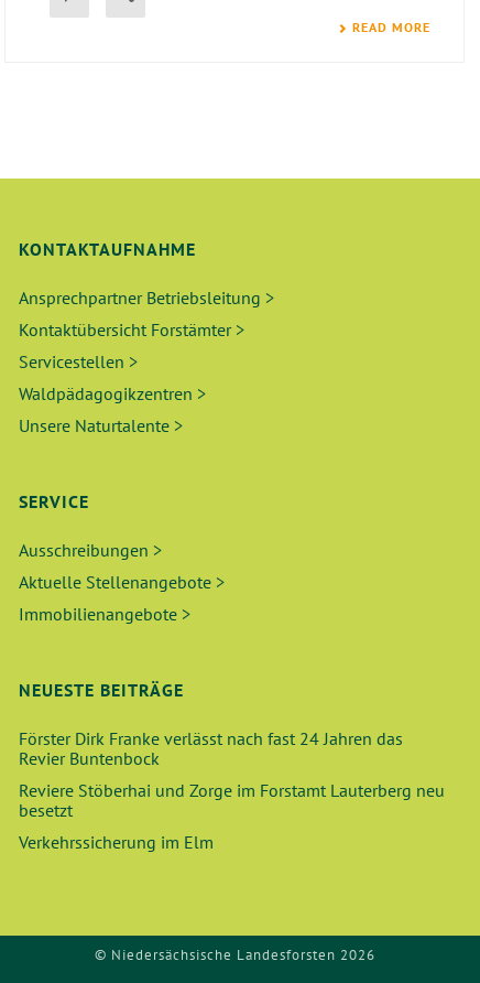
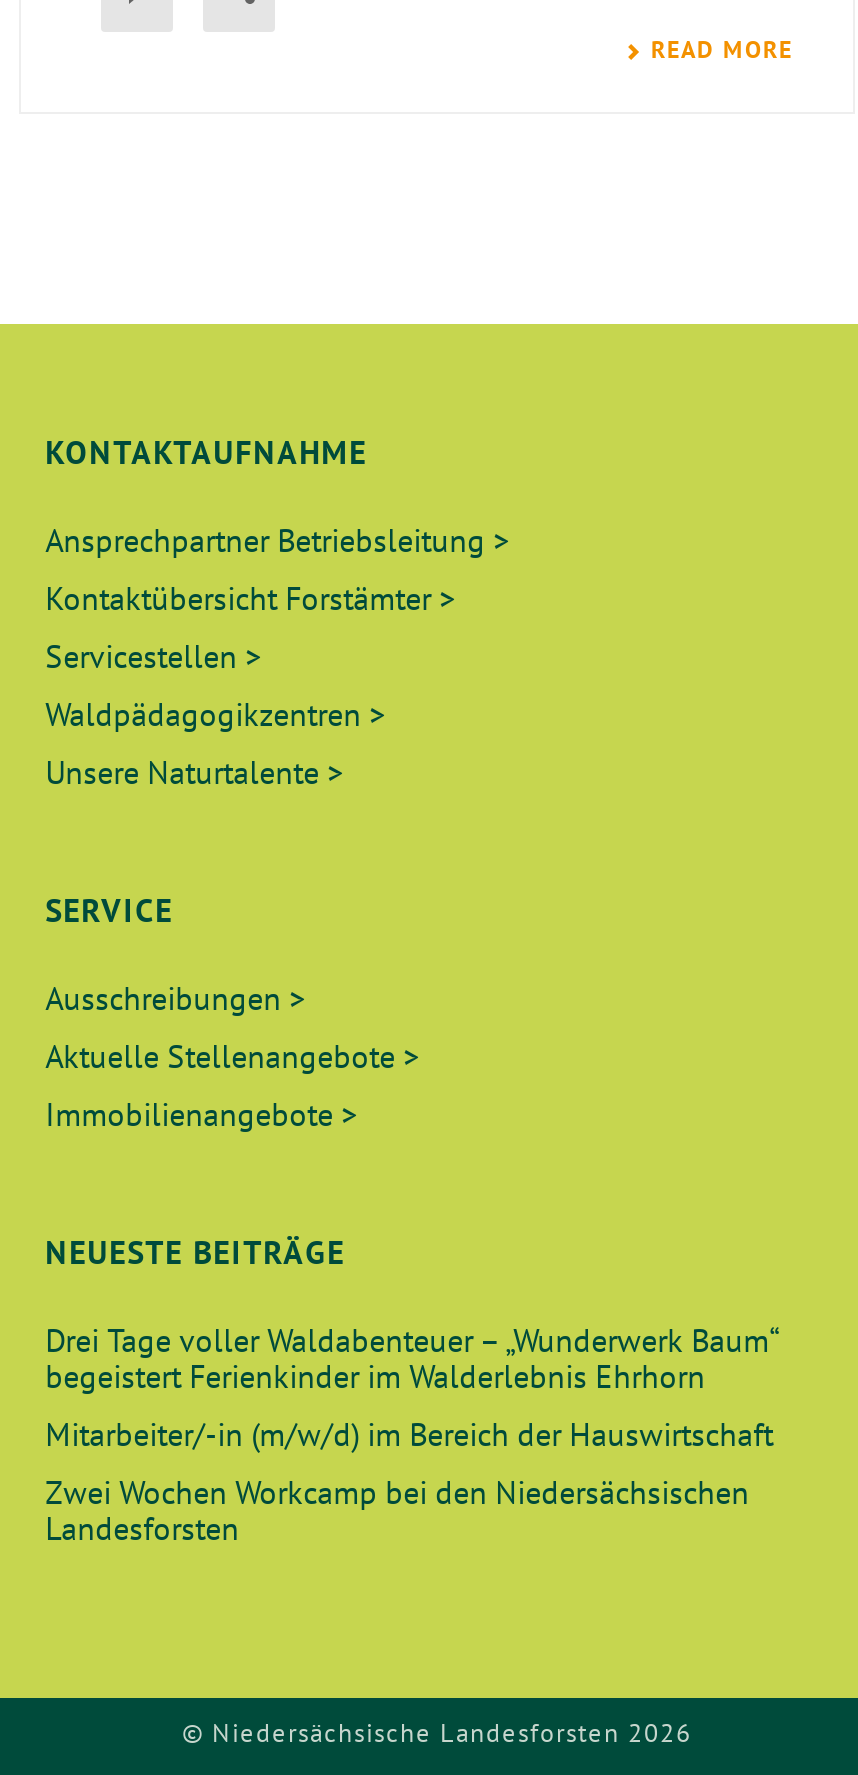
- Förster Dirk Franke verlässt nach fast 24 Jahren das
- Revier Buntenbock
- Reviere Stöberhai und Zorge im Forstamt Lauterberg neu
- besetzt
- Verkehrssicherung im Elm
+ Drei Tage voller Waldabenteuer – „Wunderwerk Baum“
+ begeistert Ferienkinder im Walderlebnis Ehrhorn
+ Mitarbeiter/-in (m/w/d) im Bereich der Hauswirtschaft
+ Zwei Wochen Workcamp bei den Niedersächsischen
+ Landesforsten
